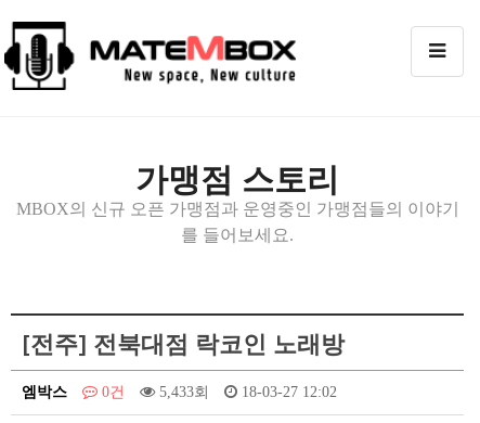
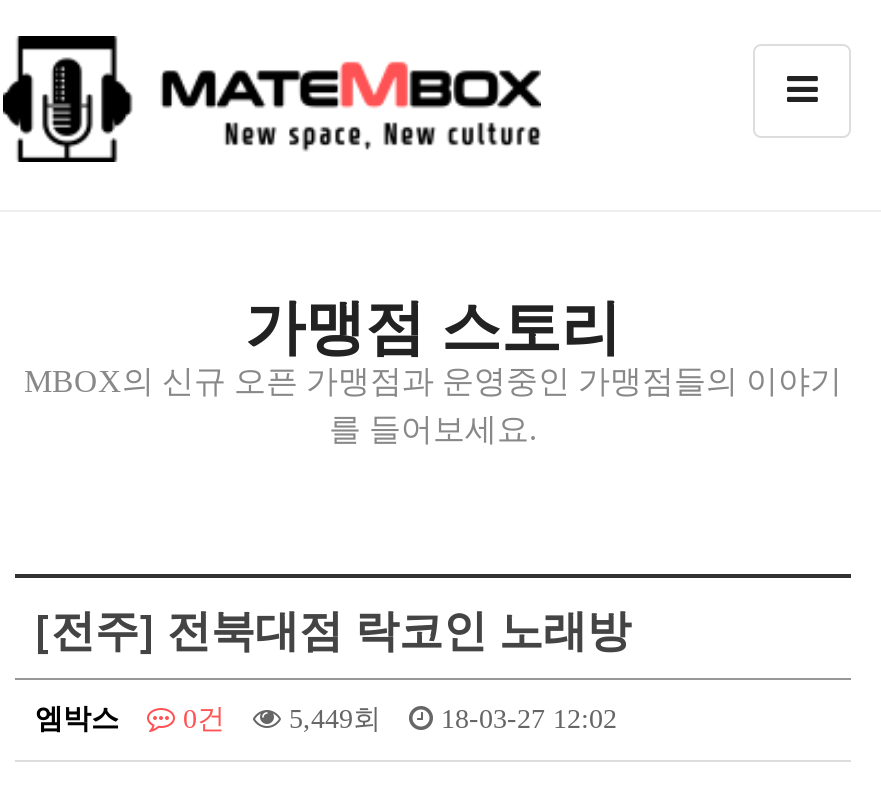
- 엠박스 0건 5,433회 18-03-27 12:02
+ 엠박스 0건 5,449회 18-03-27 12:02
